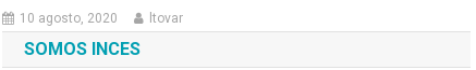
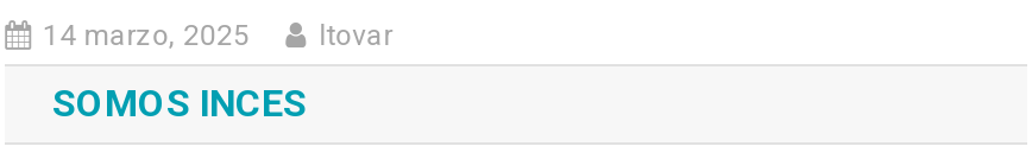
- 10 agosto, 2020
+ 14 marzo, 2025
